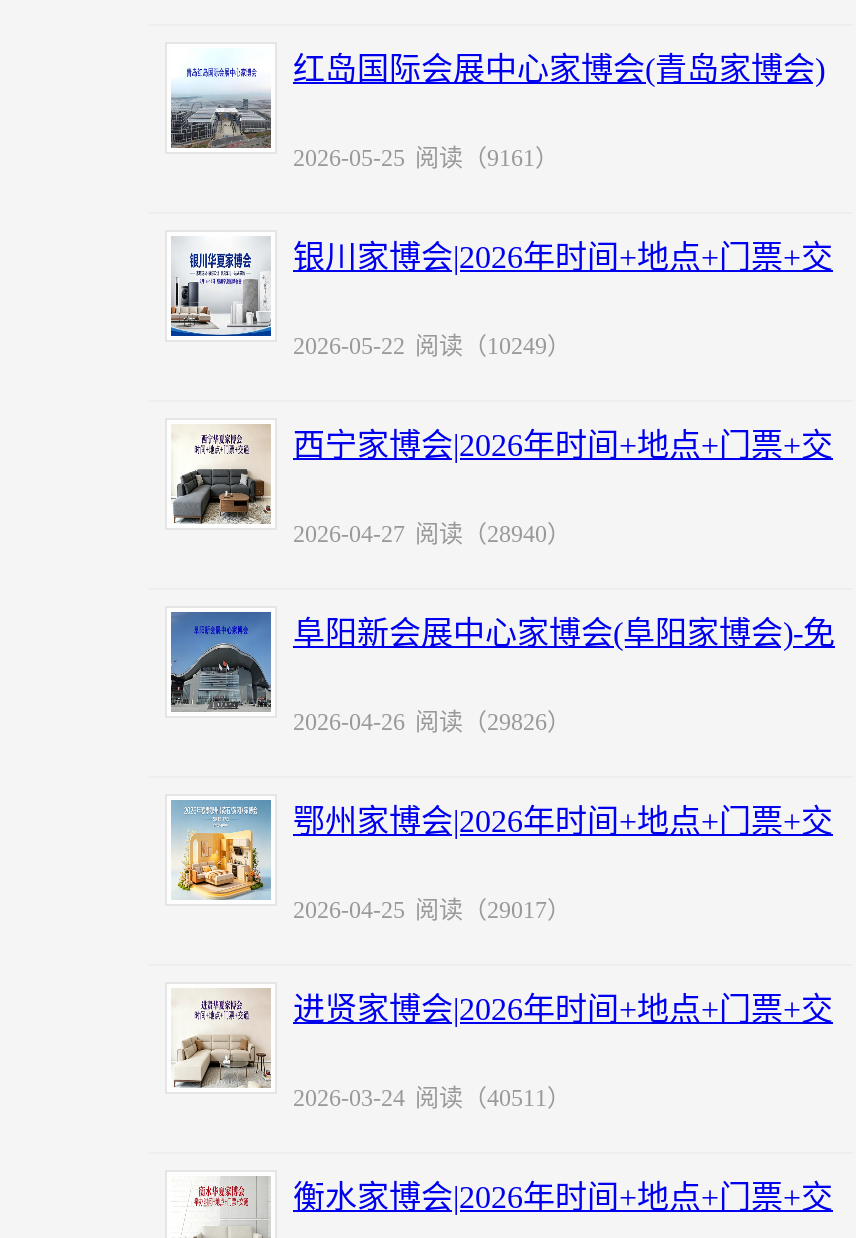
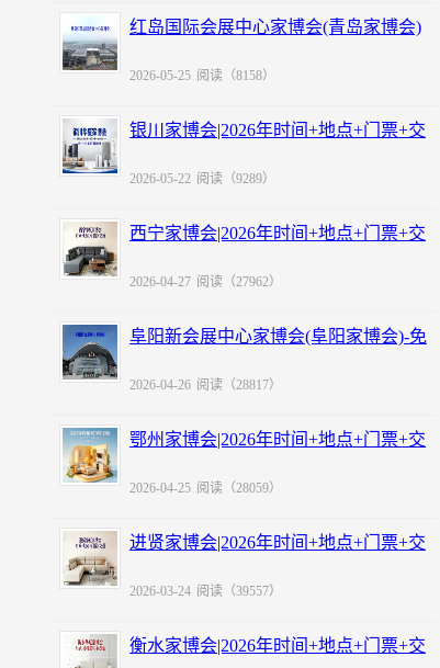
- 2026-05-25 阅读（9161）
+ 2026-05-25 阅读（8158）

- 2026-05-22 阅读（10249）
+ 2026-05-22 阅读（9289）

- 2026-04-27 阅读（28940）
+ 2026-04-27 阅读（27962）

- 2026-04-26 阅读（29826）
+ 2026-04-26 阅读（28817）

- 2026-04-25 阅读（29017）
+ 2026-04-25 阅读（28059）

- 2026-03-24 阅读（40511）
+ 2026-03-24 阅读（39557）
